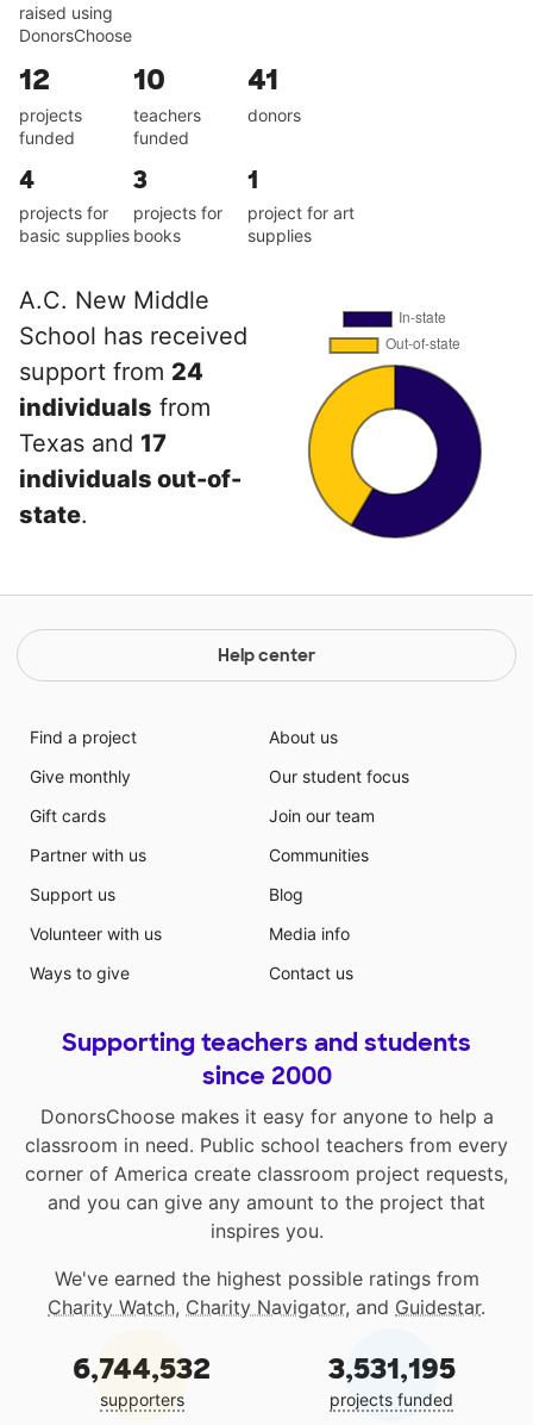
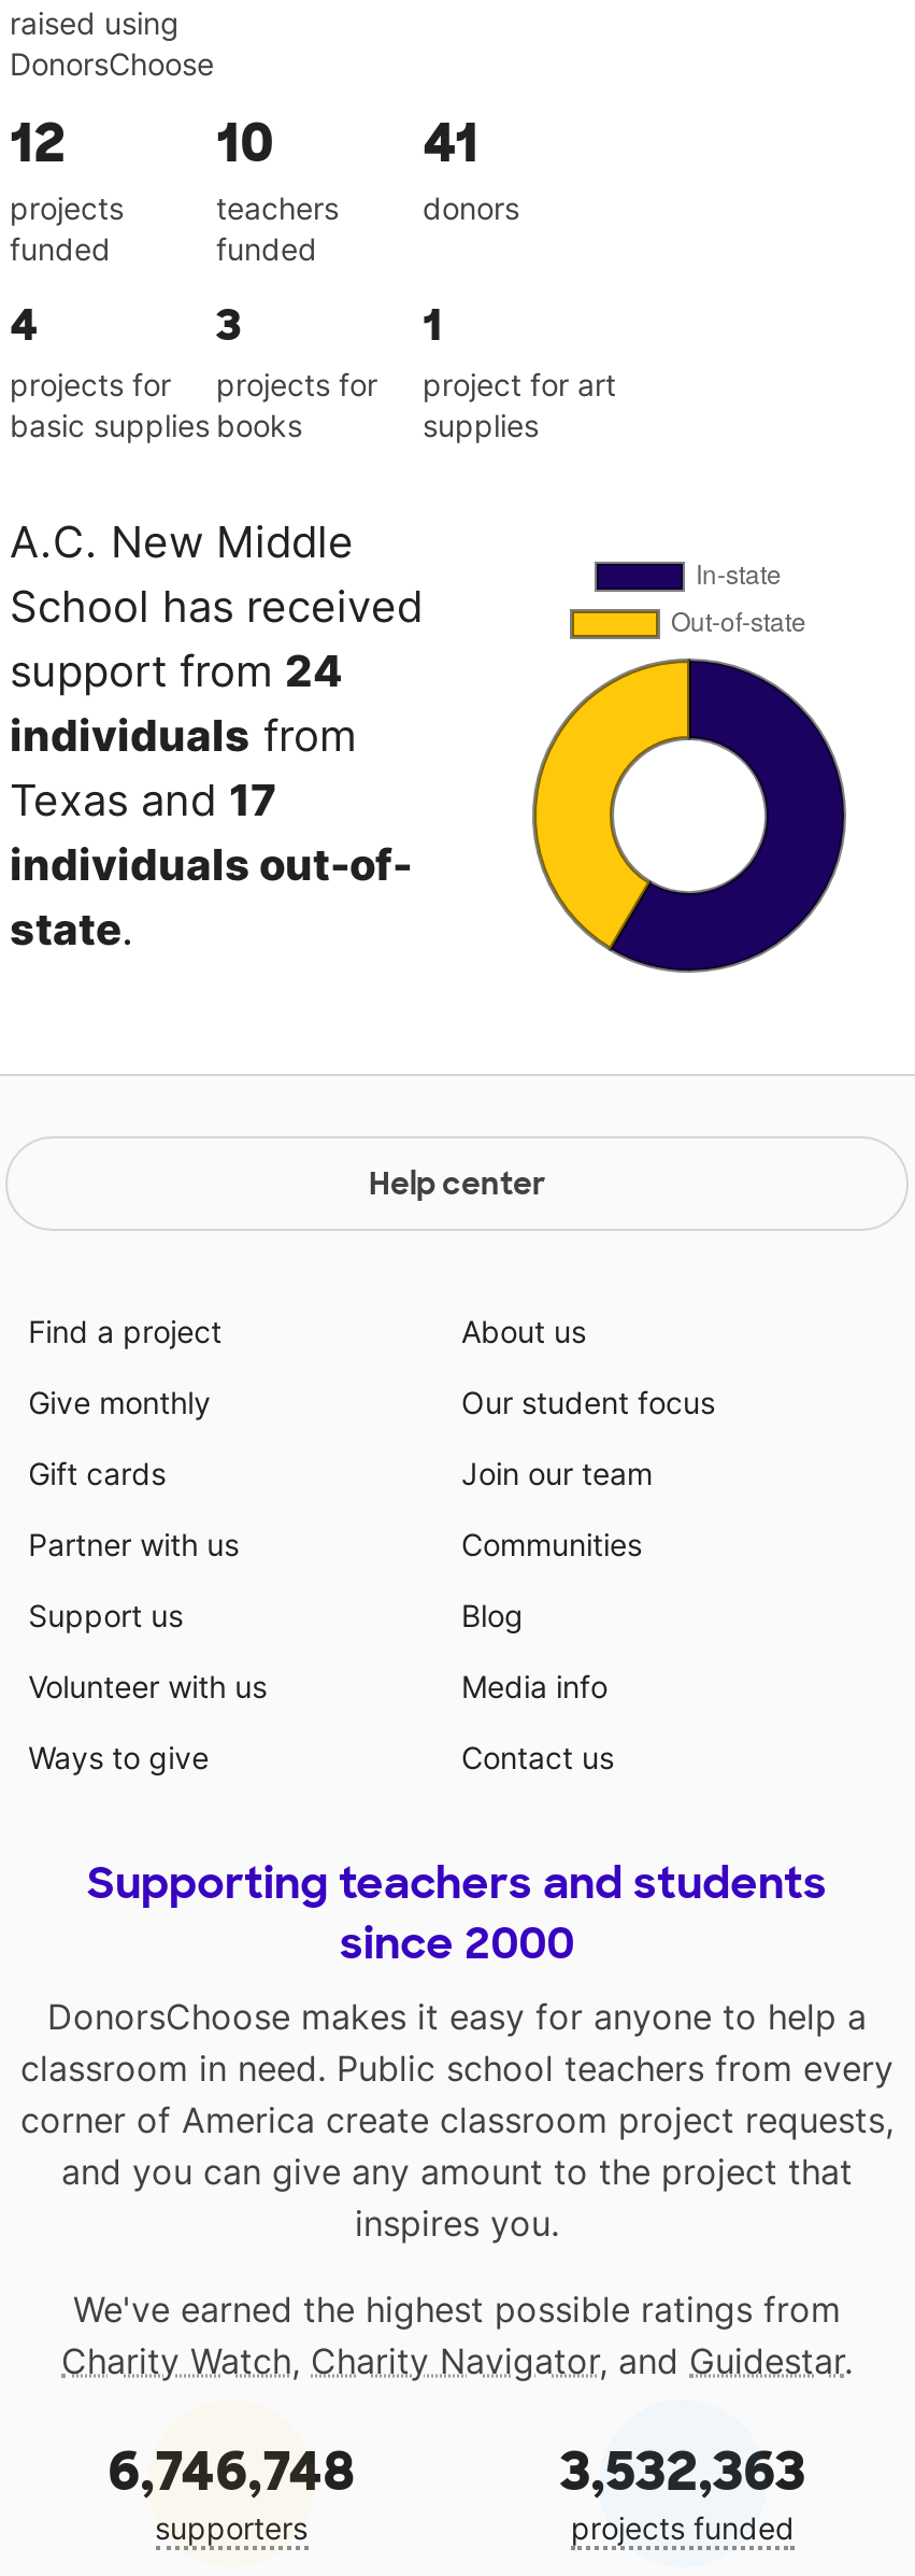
- 6,744,532
+ 6,746,748

- 3,531,195
+ 3,532,363
